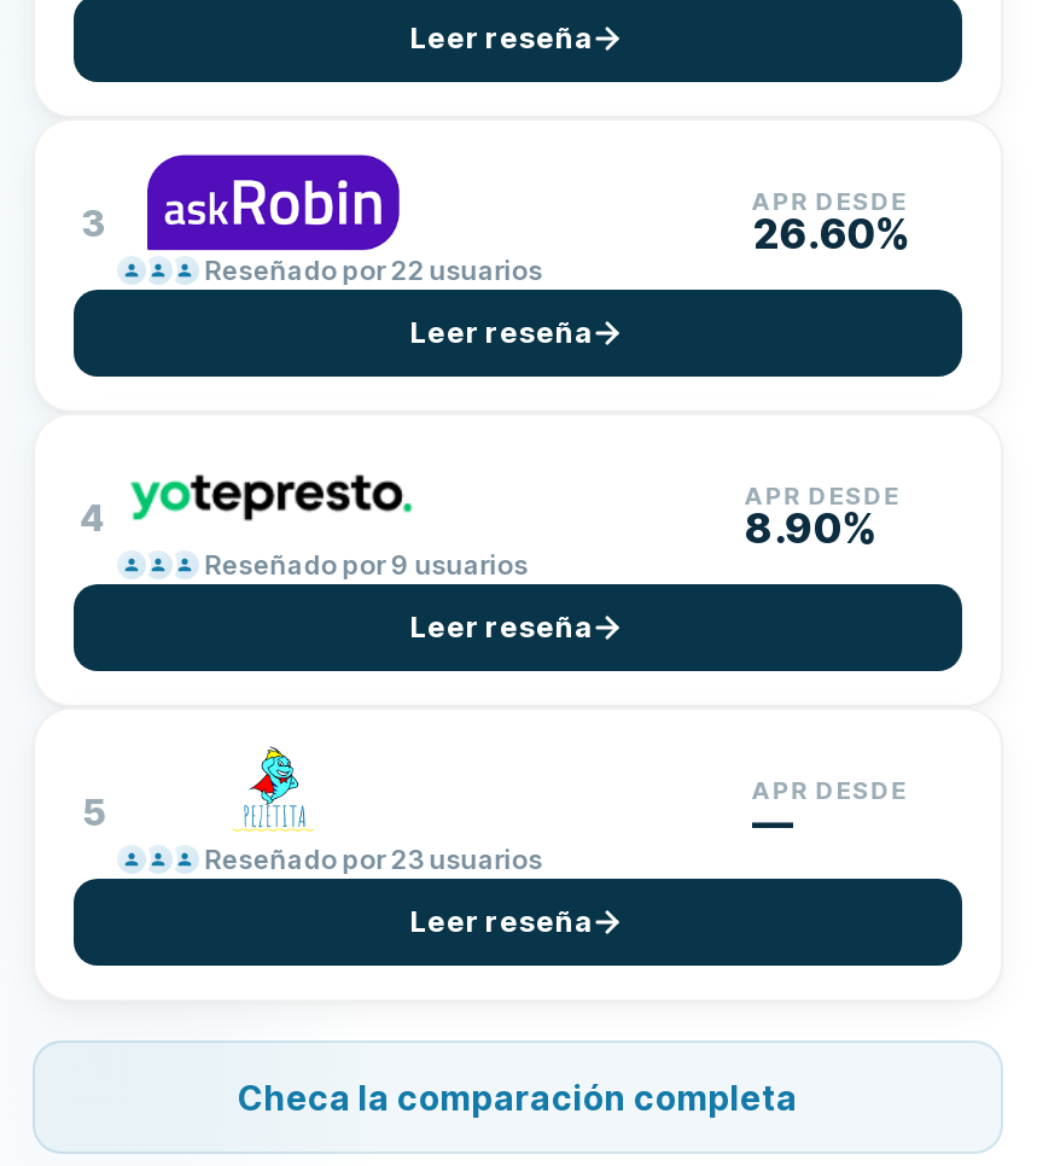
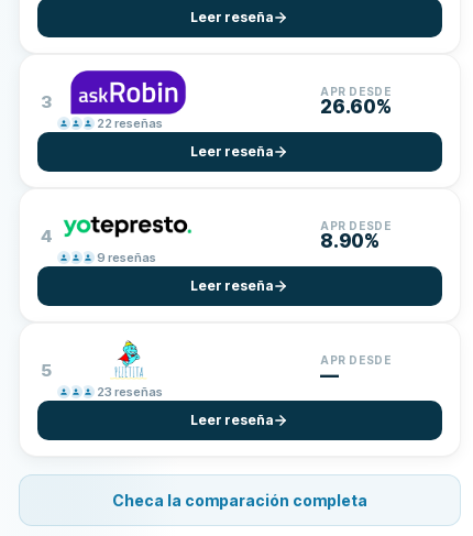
- Reseñado por 22 usuarios
+ 22 reseñas

- Reseñado por 9 usuarios
+ 9 reseñas

- Reseñado por 23 usuarios
+ 23 reseñas
